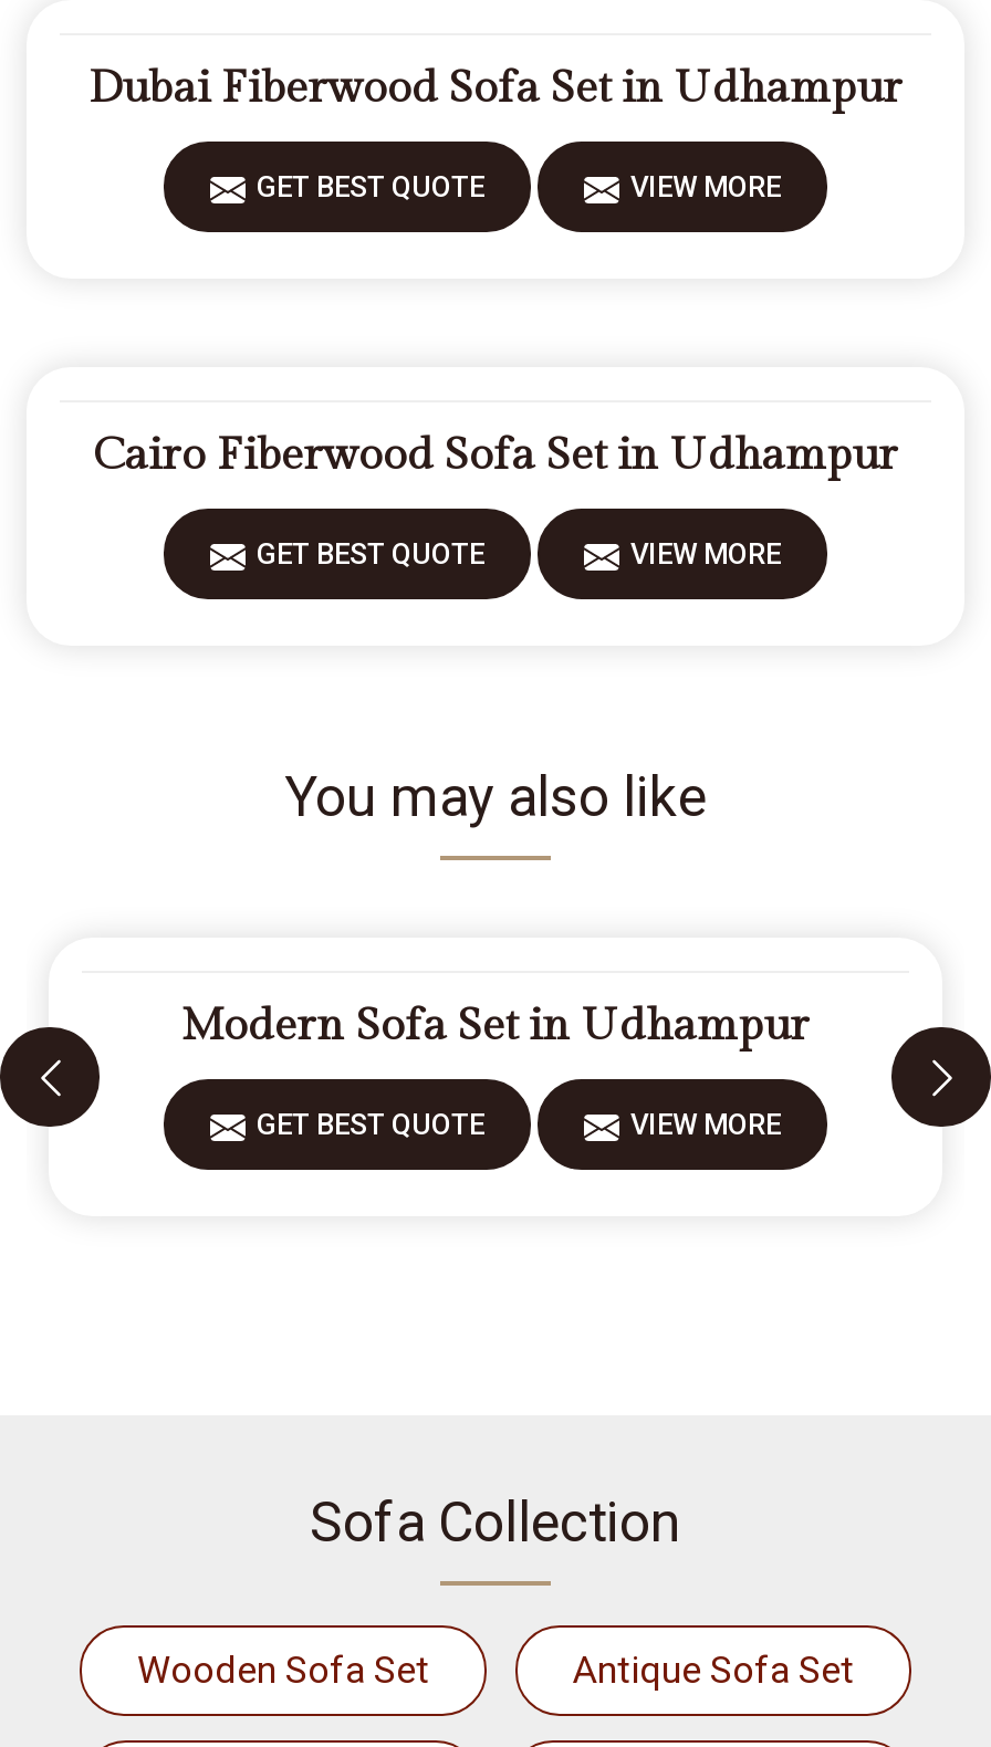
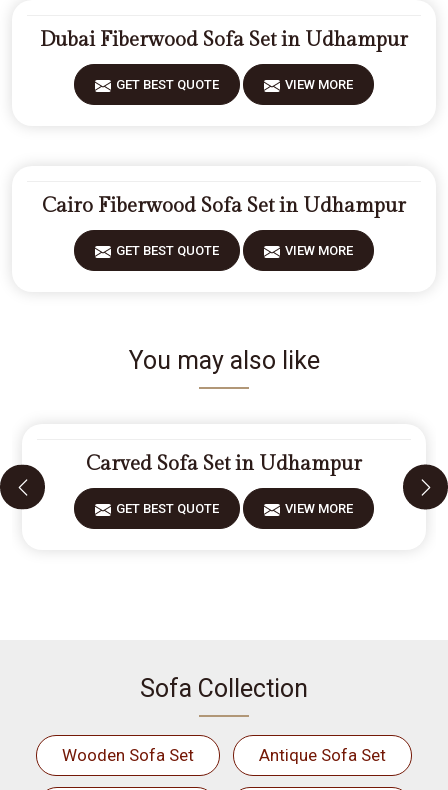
- Modern Sofa Set in Udhampur
+ Carved Sofa Set in Udhampur
